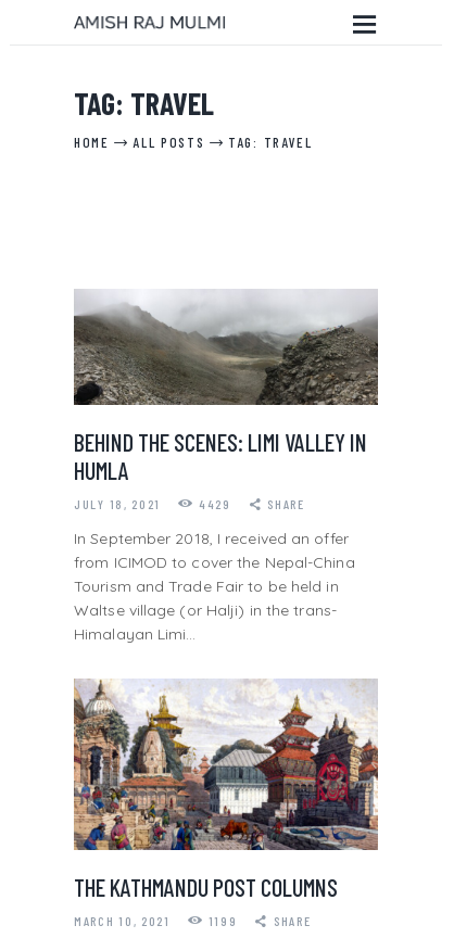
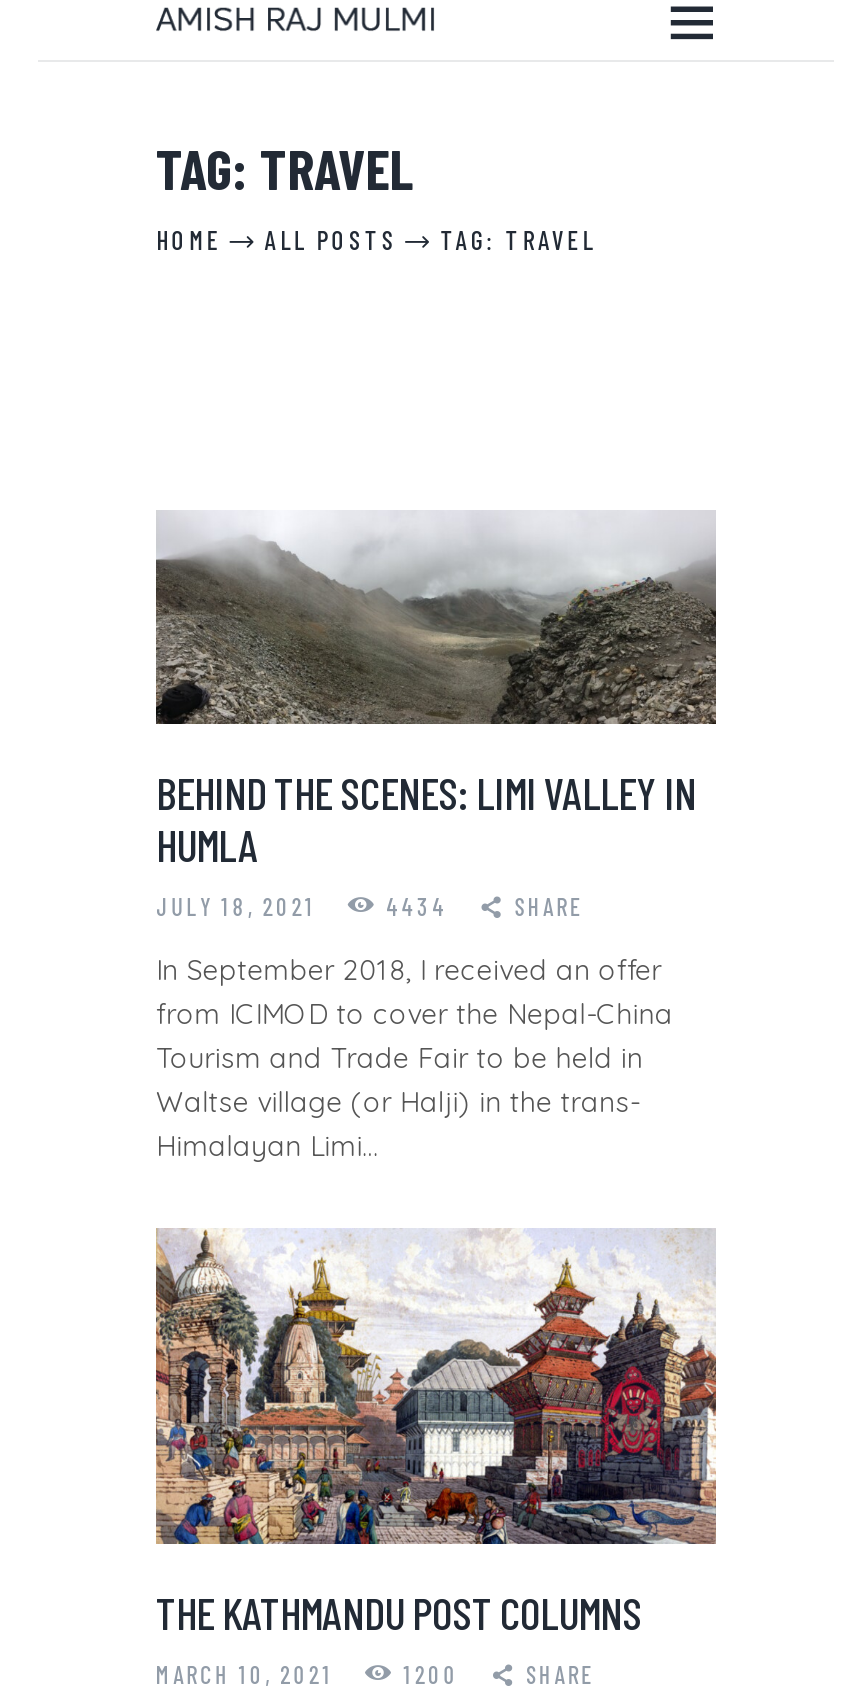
- 4429
+ 4434

- 1199
+ 1200
